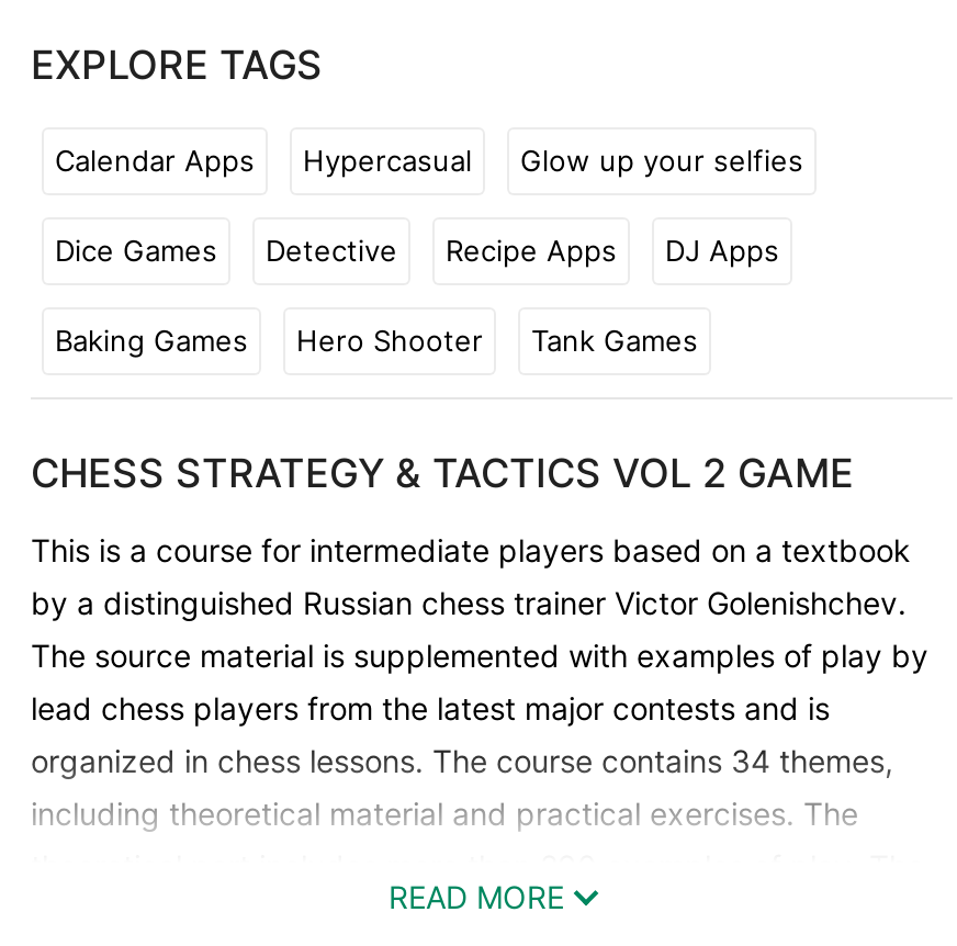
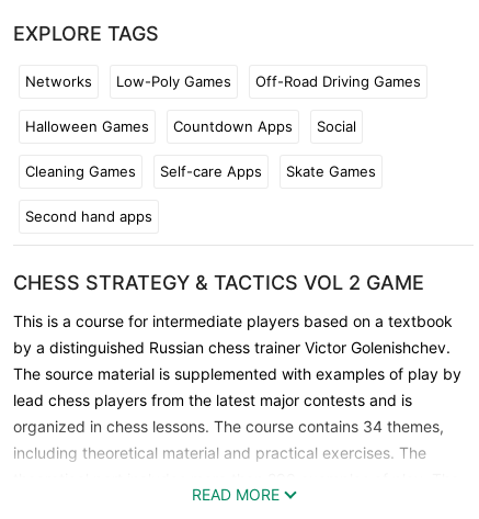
- Calendar Apps
- Hypercasual
- Glow up your selfies
- Dice Games
- Detective
- Recipe Apps
- DJ Apps
- Baking Games
- Hero Shooter
- Tank Games
+ Networks
+ Low-Poly Games
+ Off-Road Driving Games
+ Halloween Games
+ Countdown Apps
+ Social
+ Cleaning Games
+ Self-care Apps
+ Skate Games
+ Second hand apps
